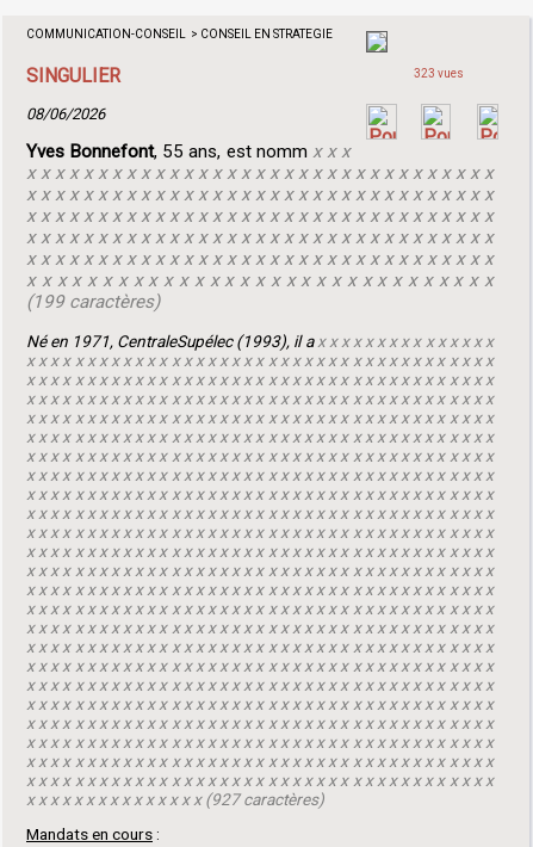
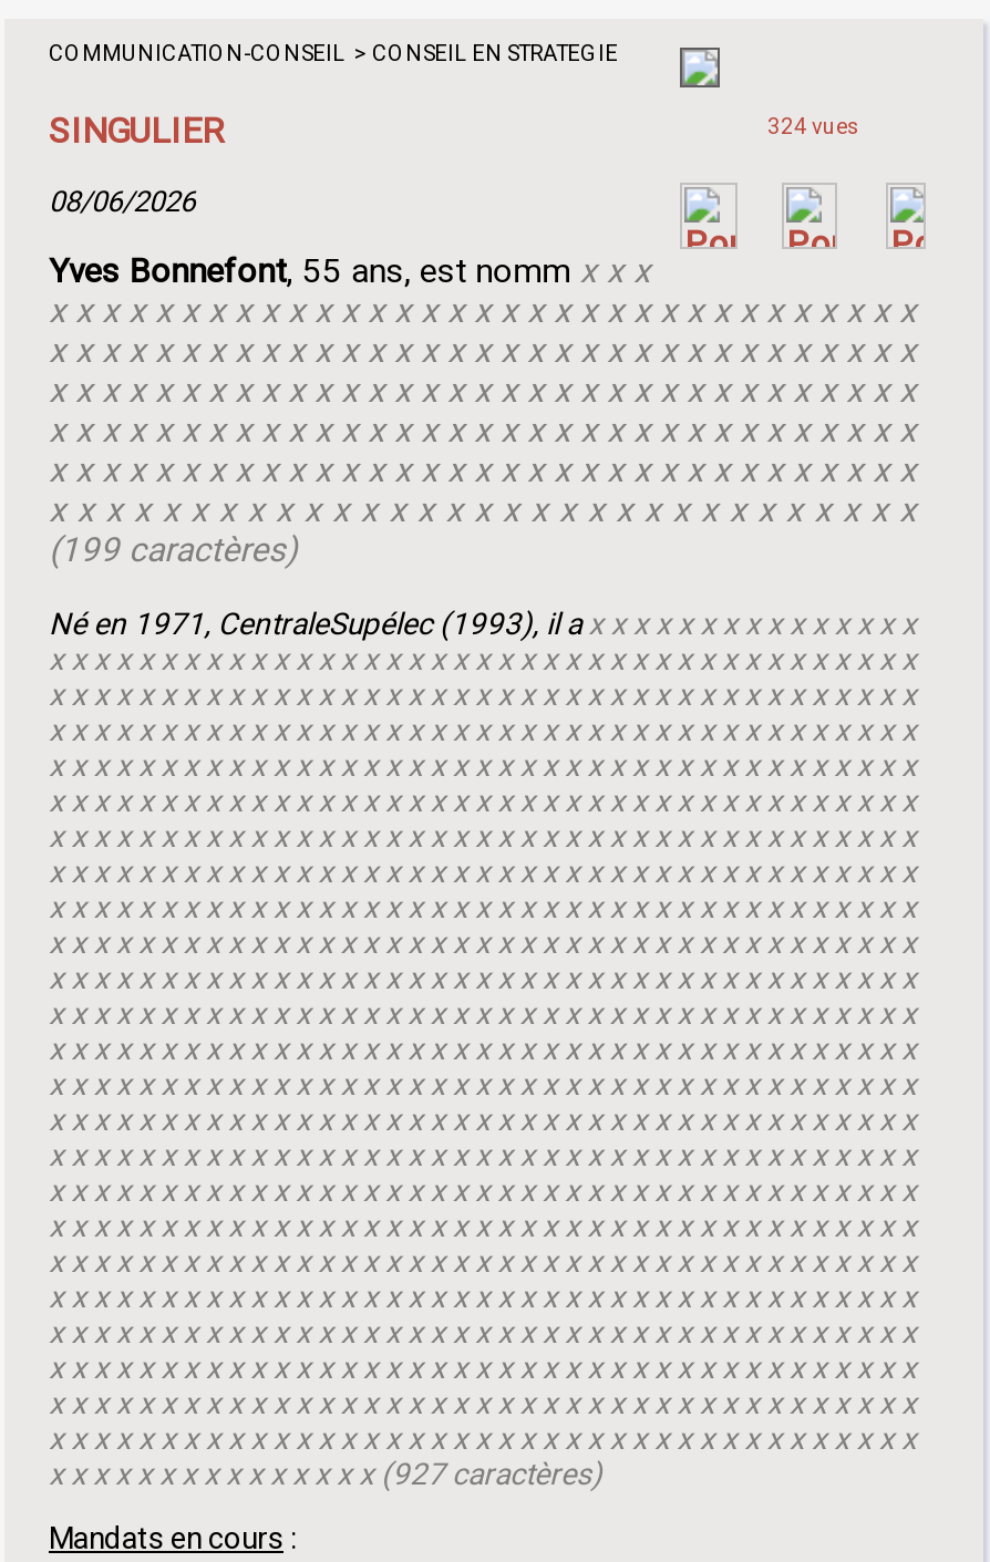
- 323 vues
+ 324 vues
